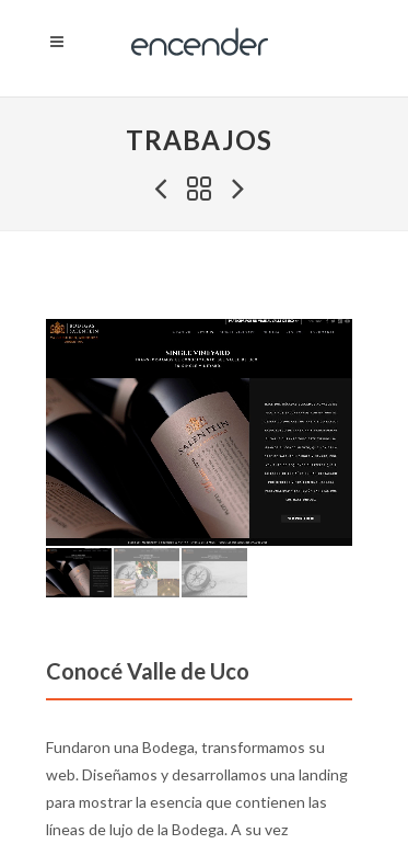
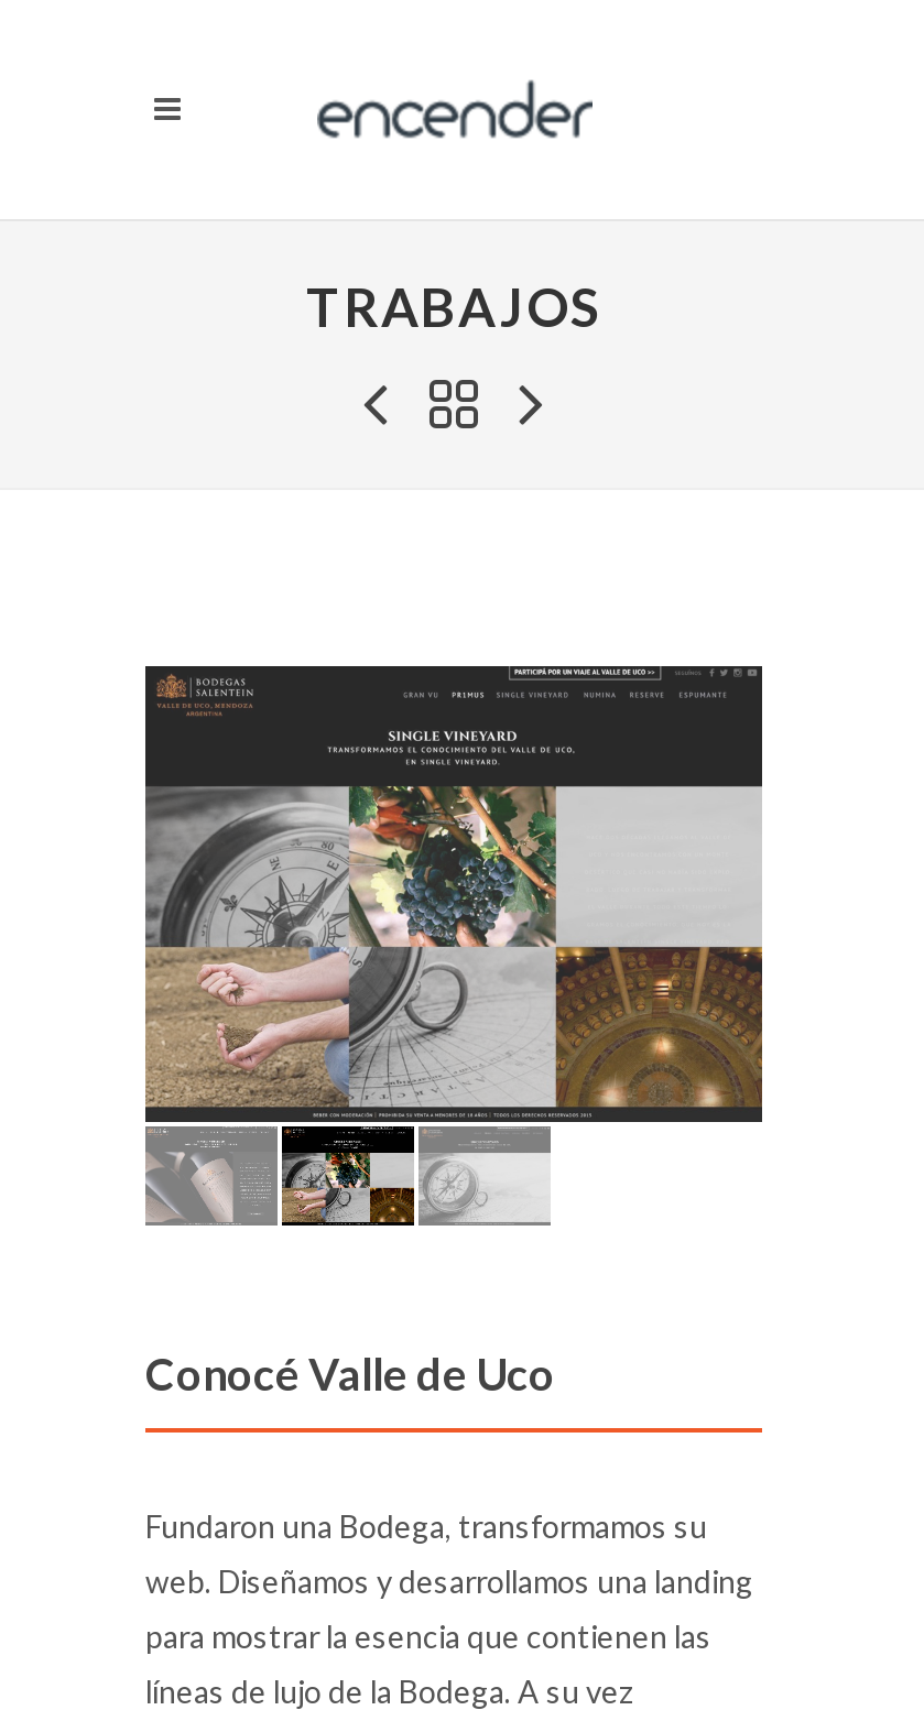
- [image]
+ [image]
